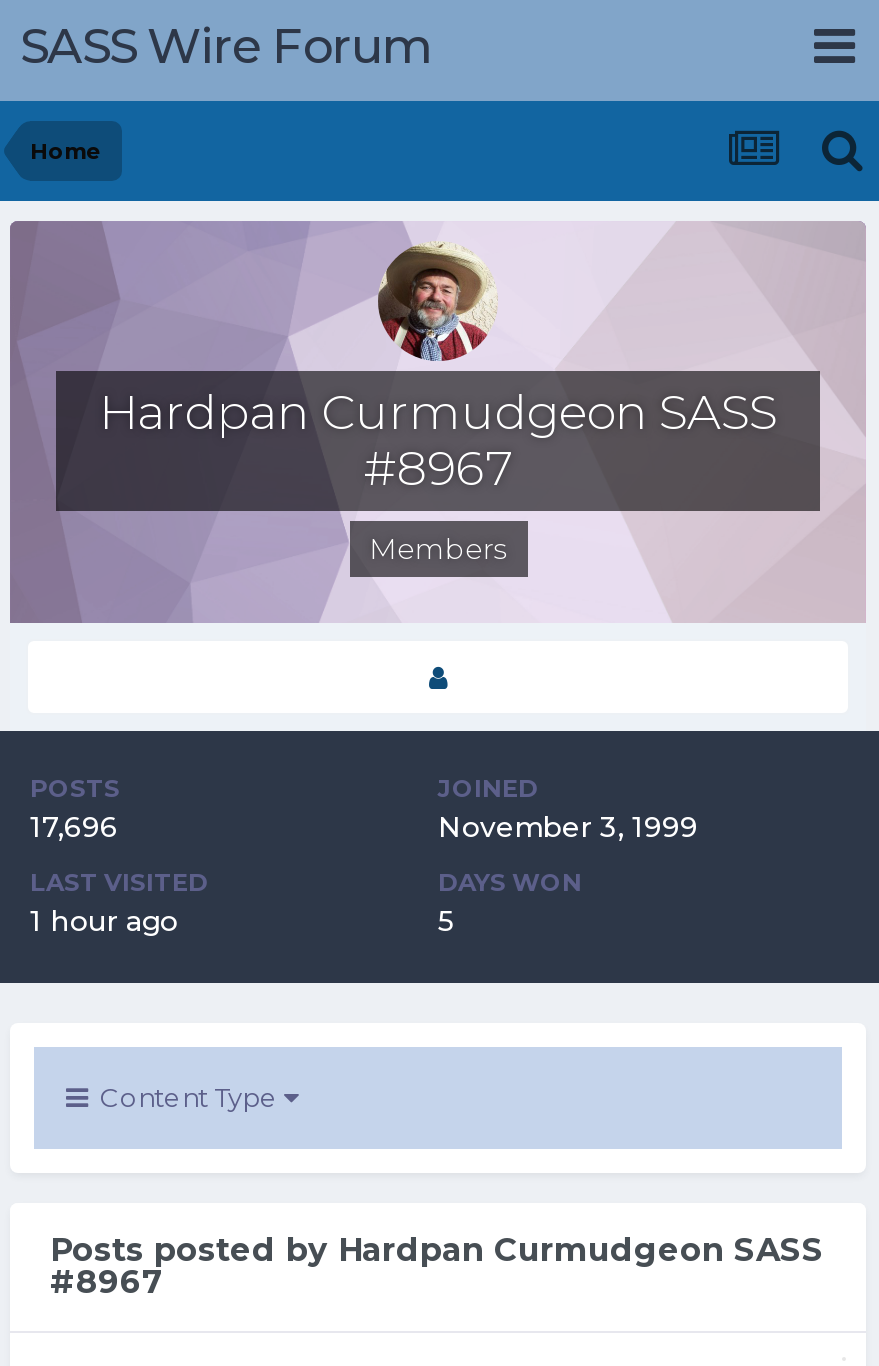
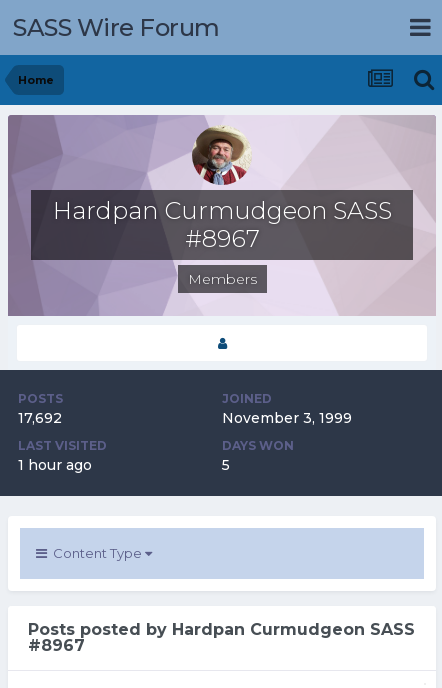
- 17,696
+ 17,692
